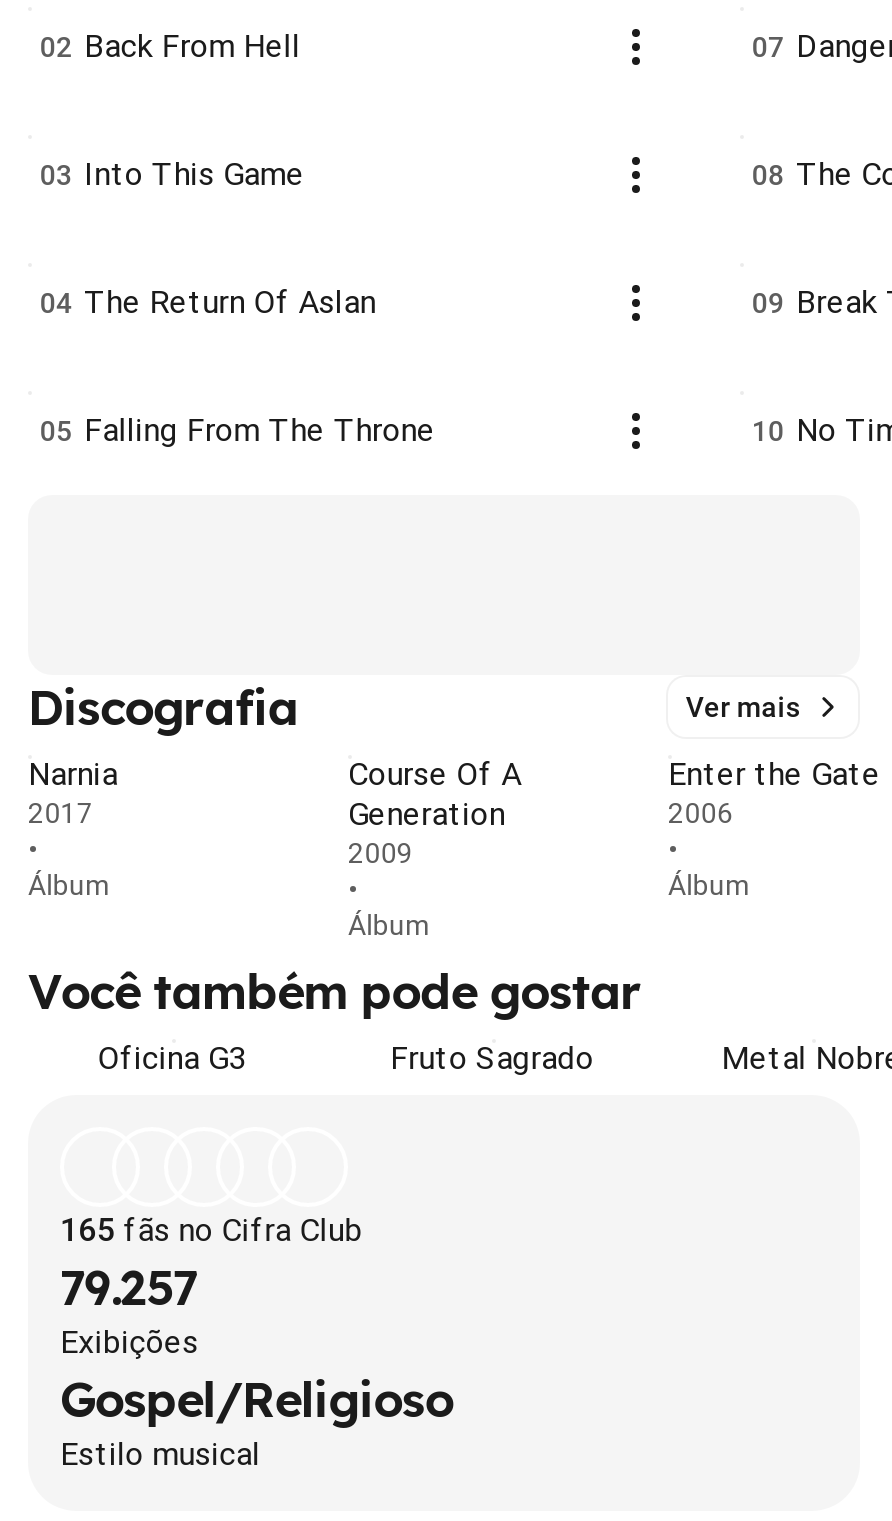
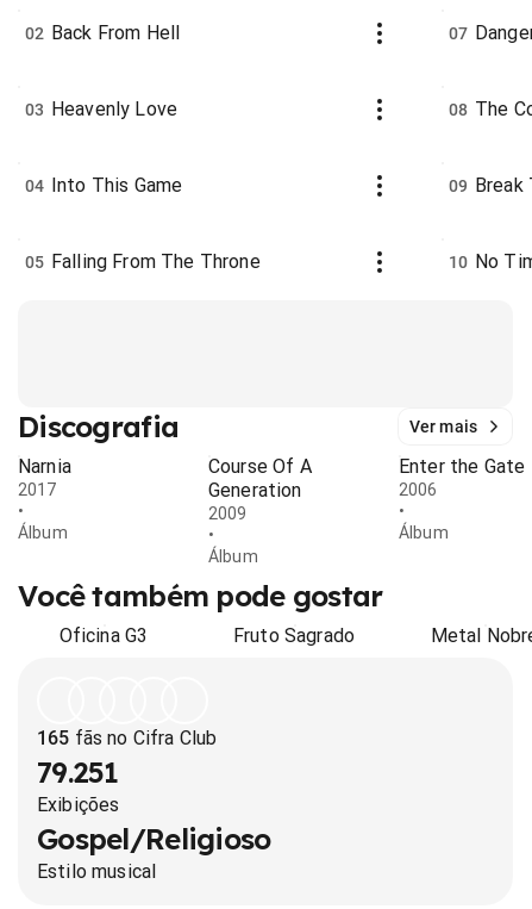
- 03 Into This Game
+ 03 Heavenly Love

- 04 The Return Of Aslan
+ 04 Into This Game

- 79.257
+ 79.251
